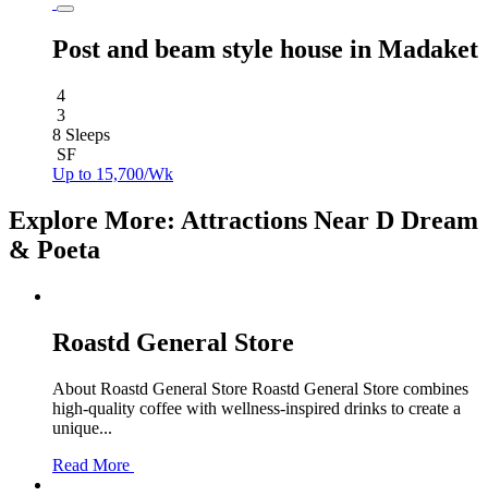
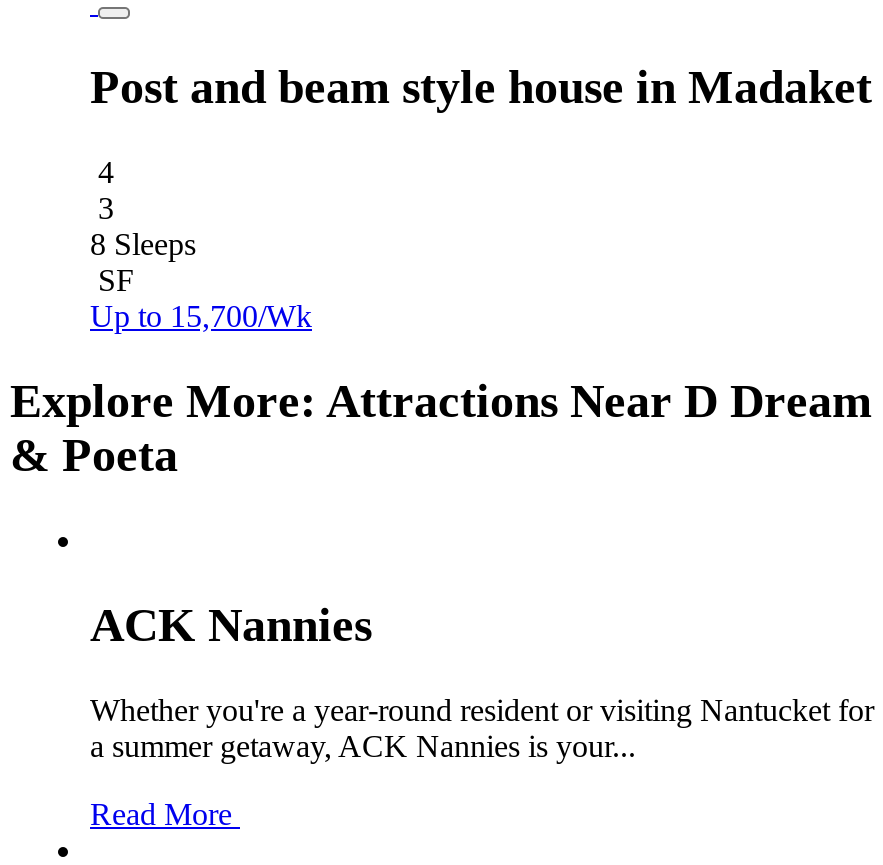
- Roastd General Store
+ ACK Nannies

- About Roastd General Store Roastd General Store combines
- high-quality coffee with wellness-inspired drinks to create a
- unique...
+ Whether you're a year-round resident or visiting Nantucket for
+ a summer getaway, ACK Nannies is your...
